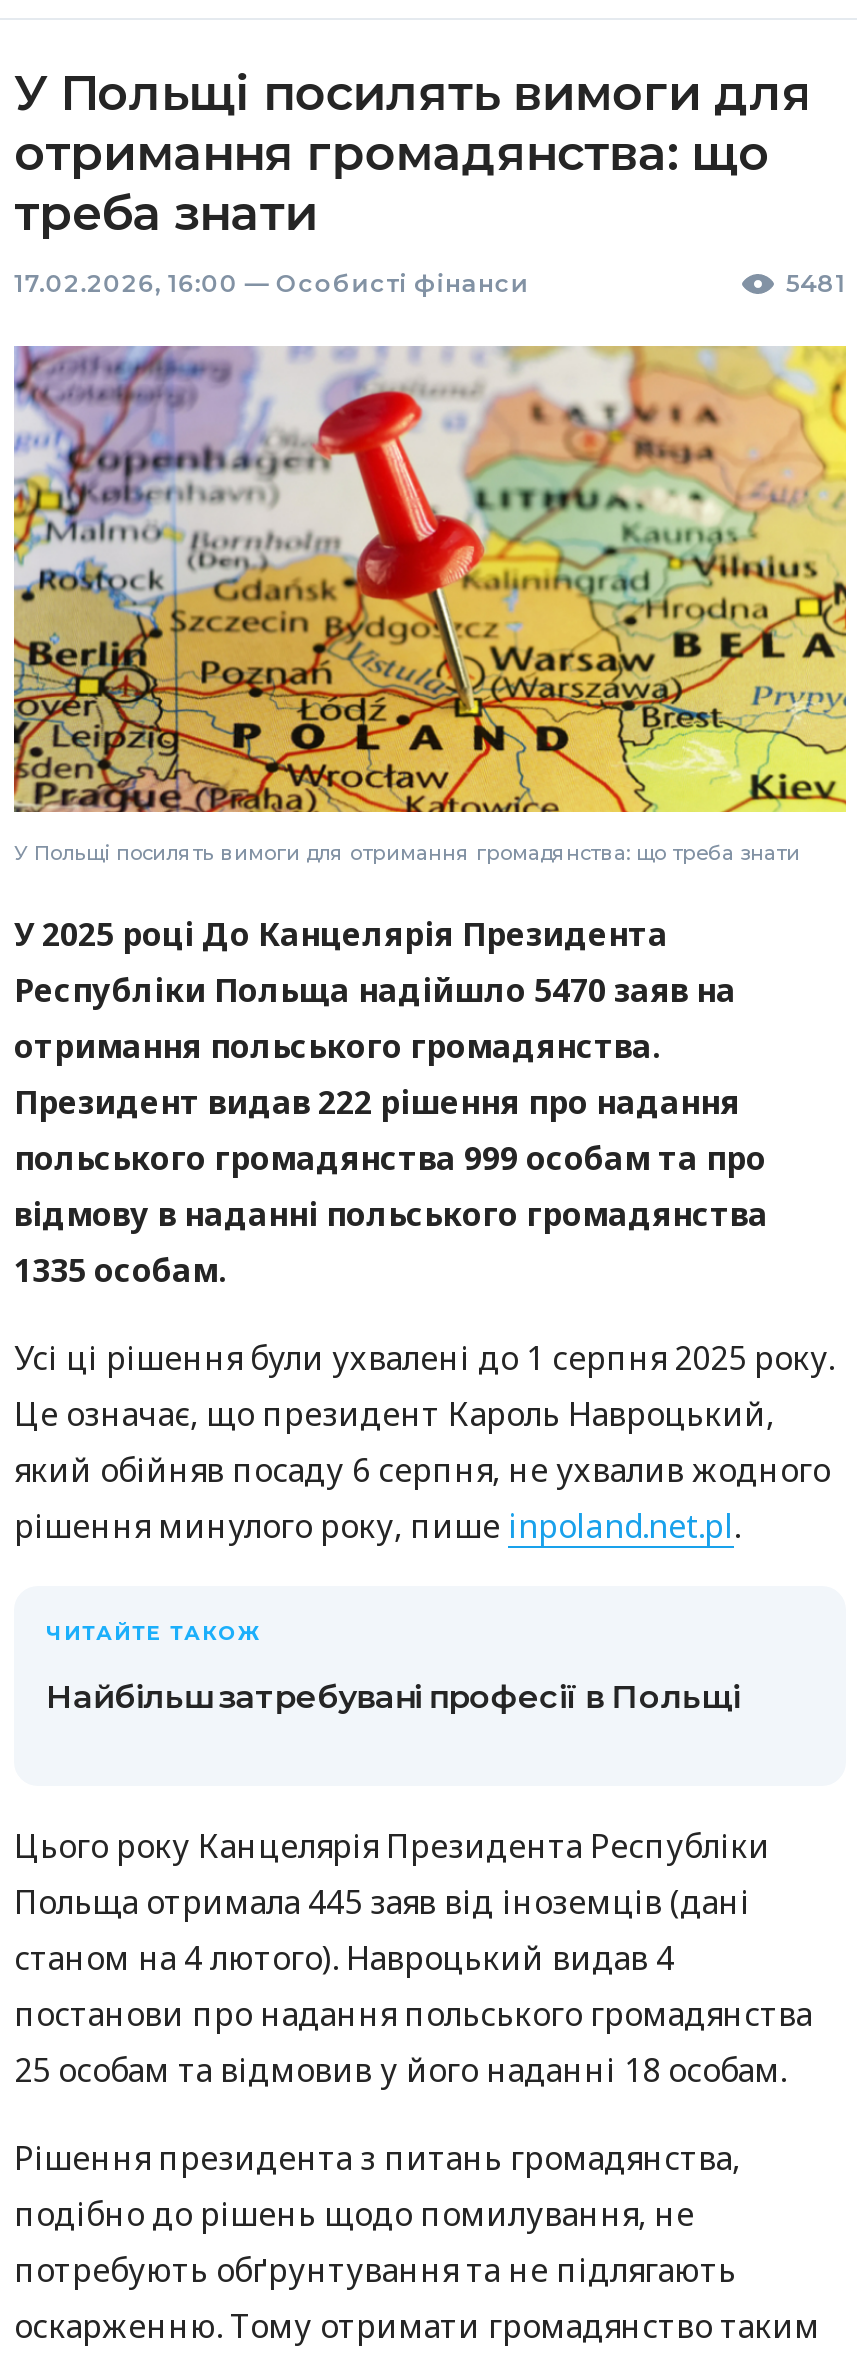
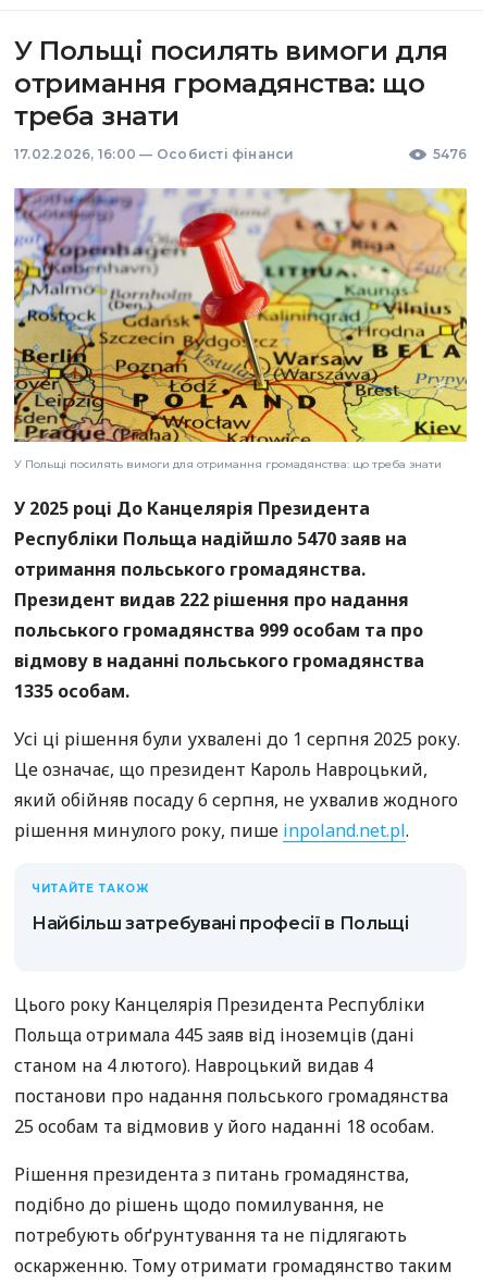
- 5481
+ 5476
